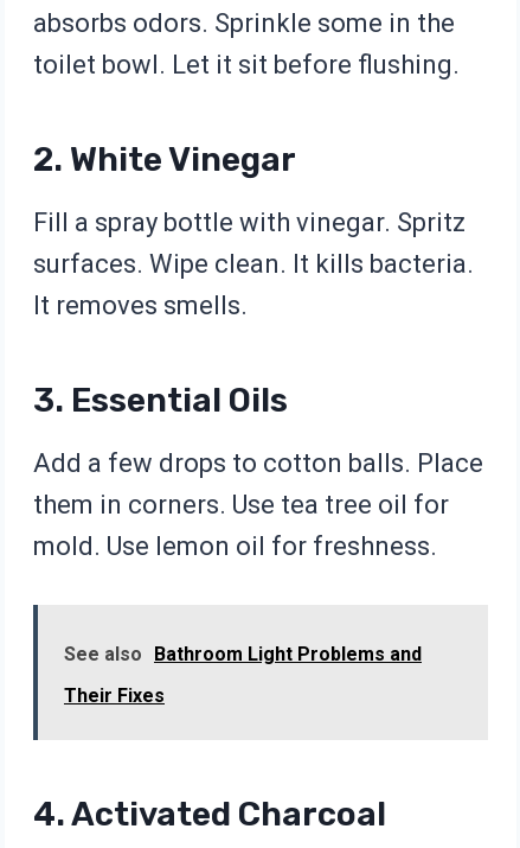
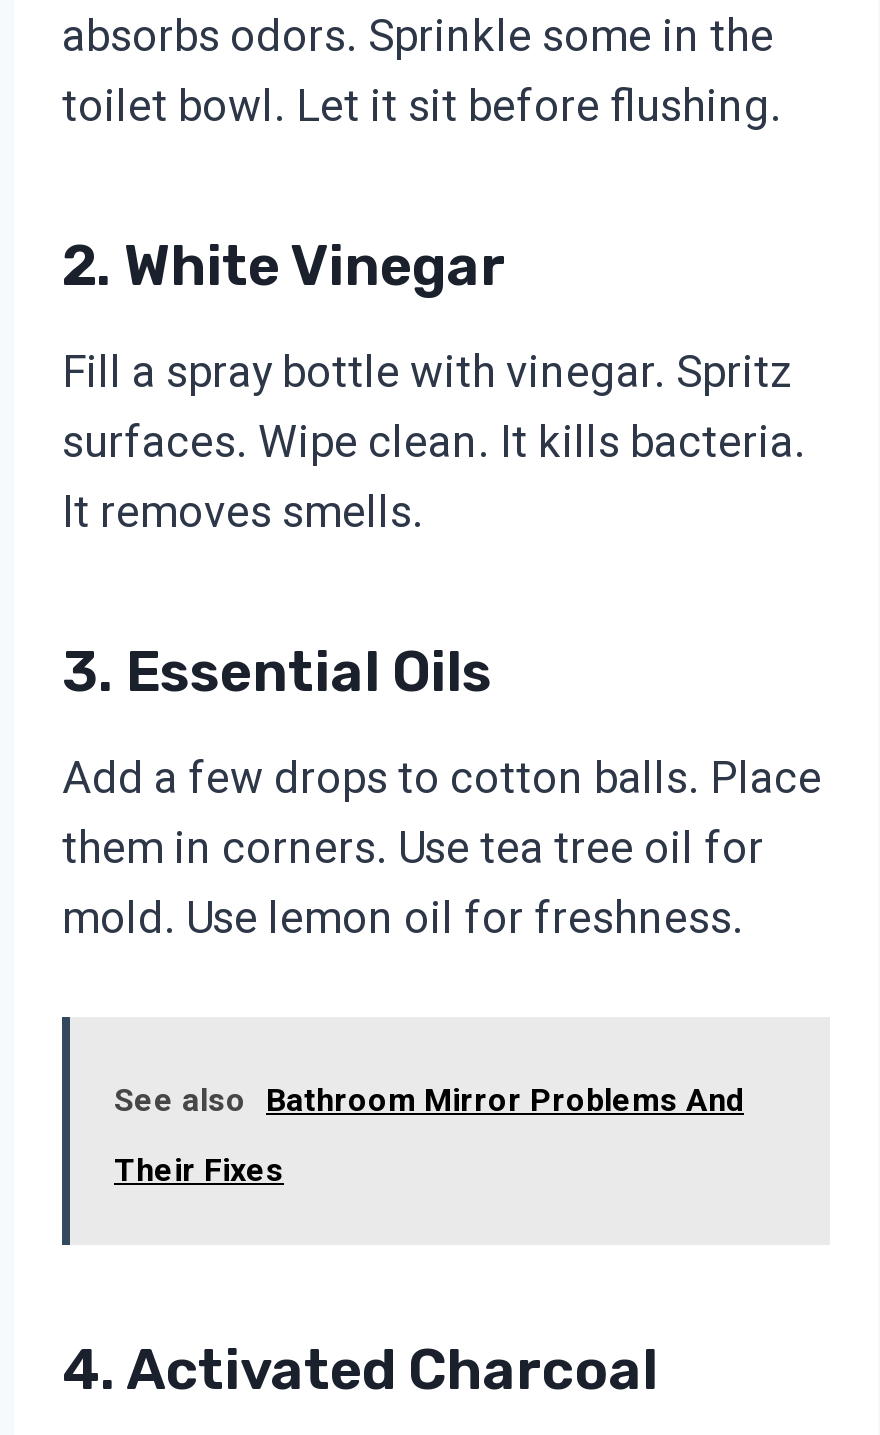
- See also Bathroom Light Problems and
+ See also Bathroom Mirror Problems And
